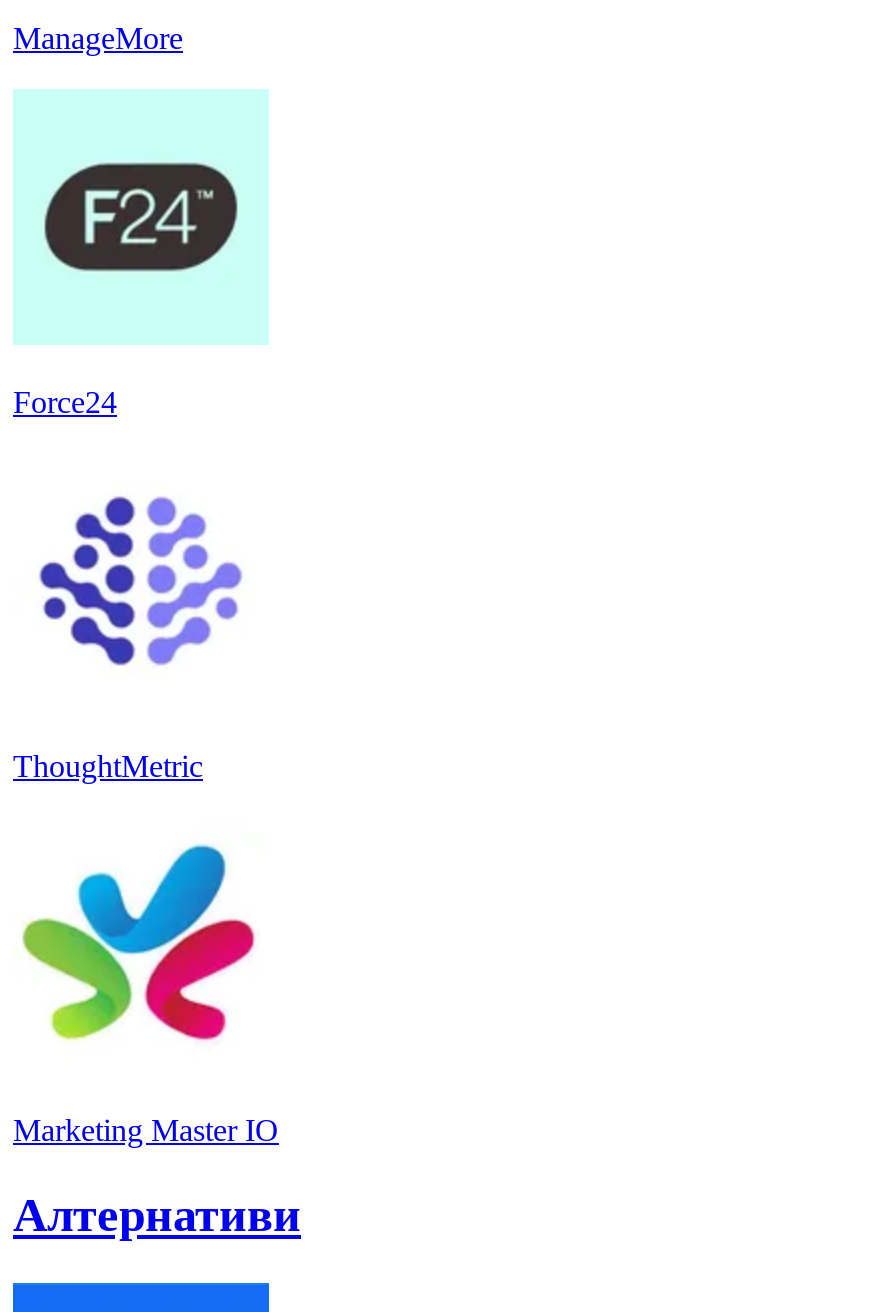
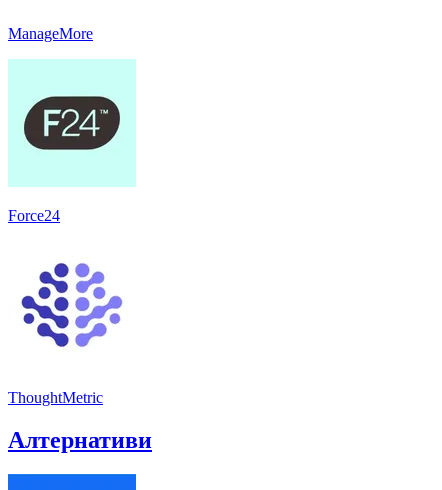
- [image]
- Marketing Master IO
